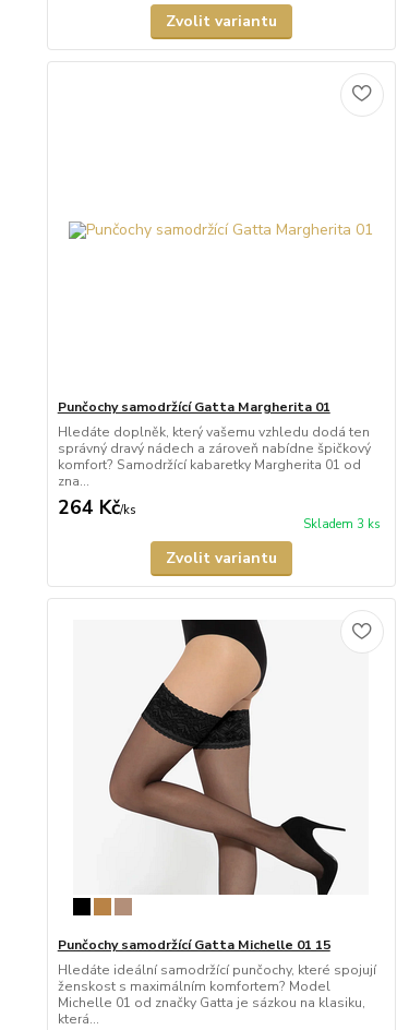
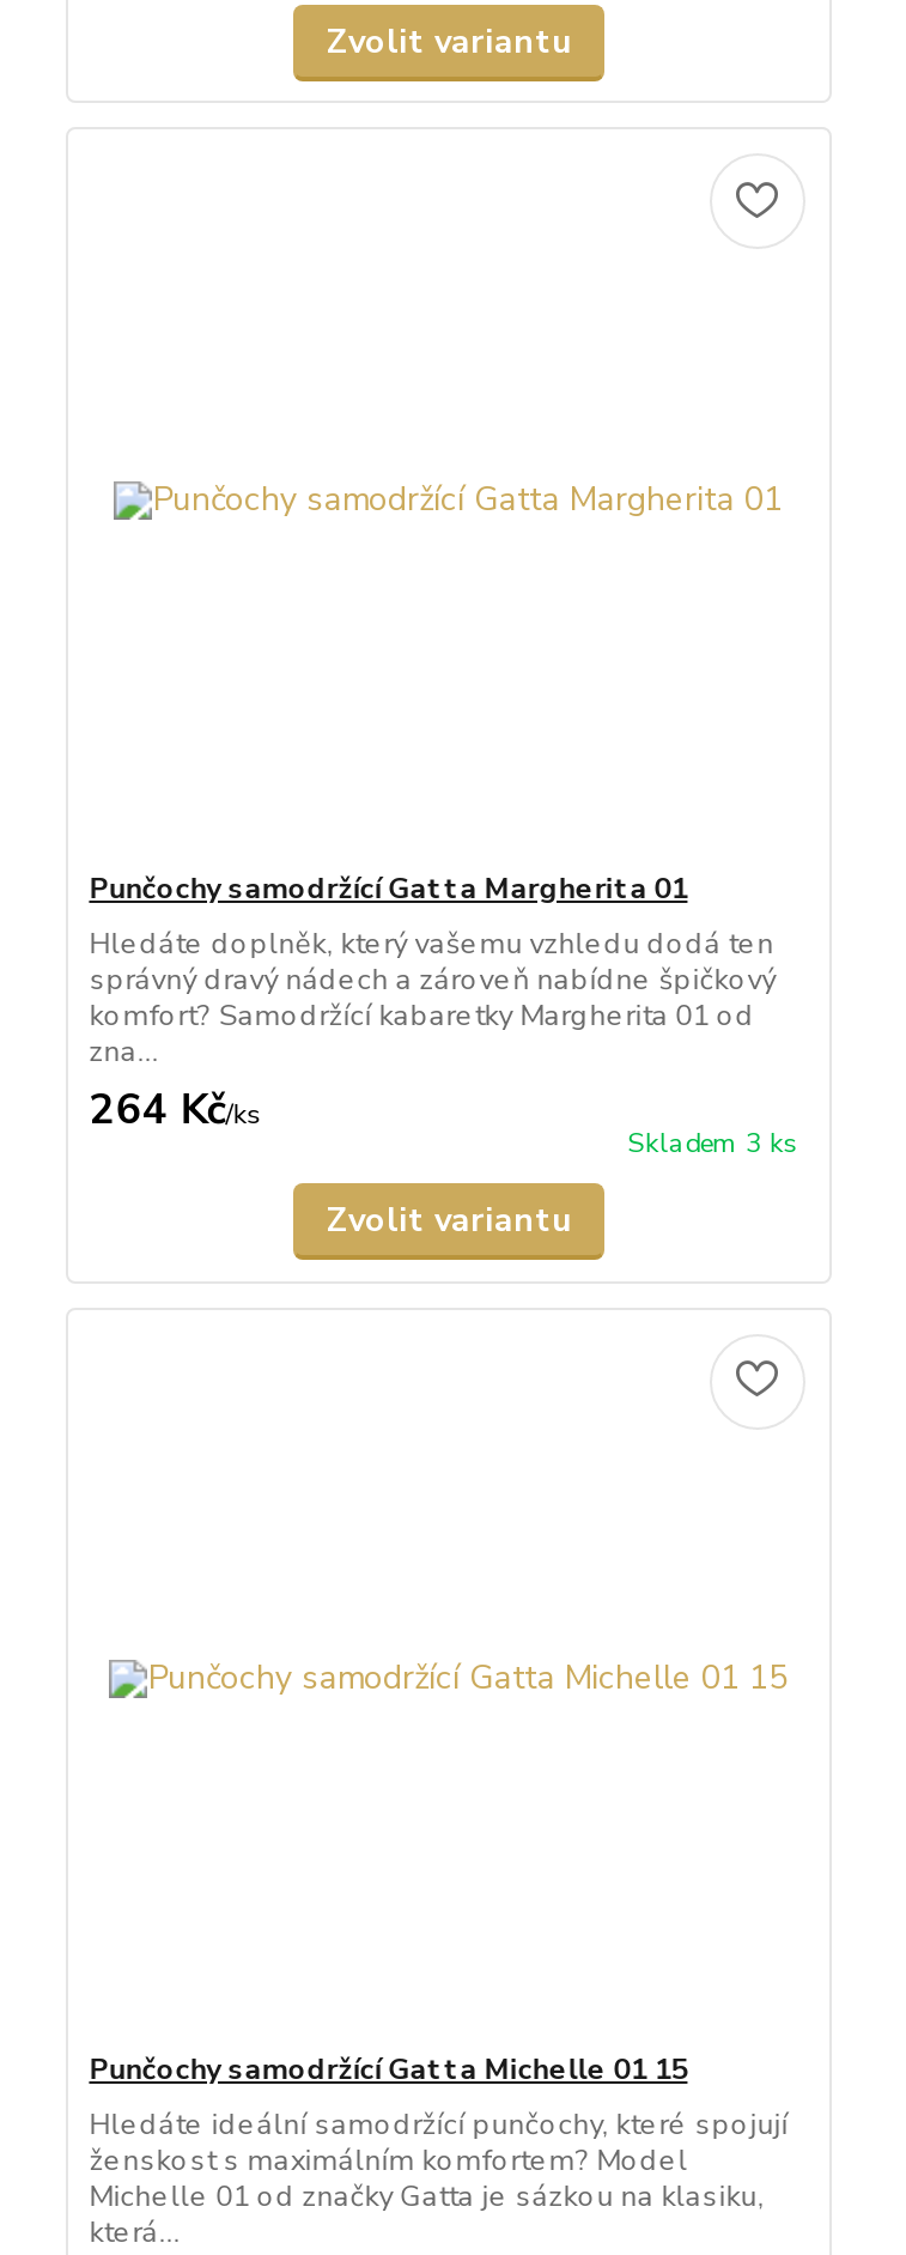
- [image]
